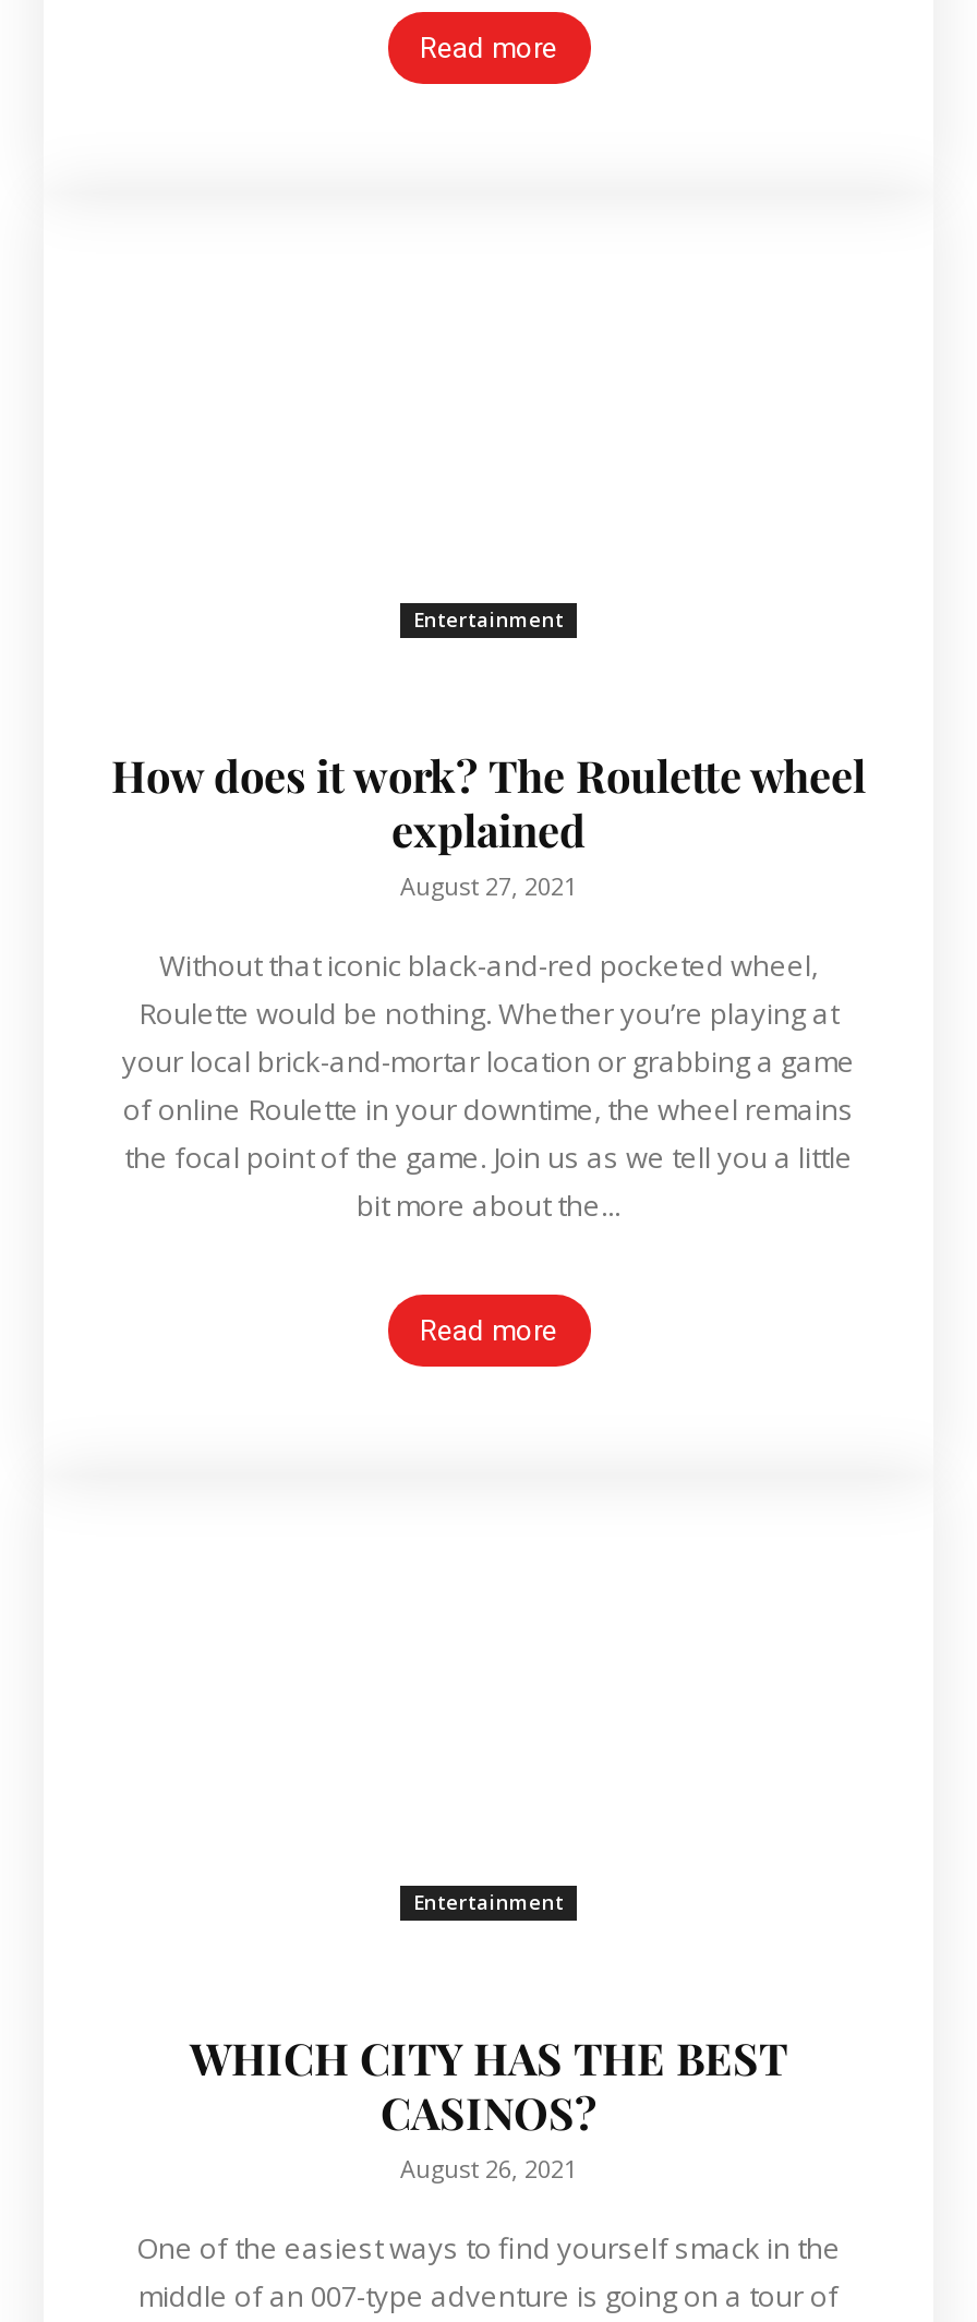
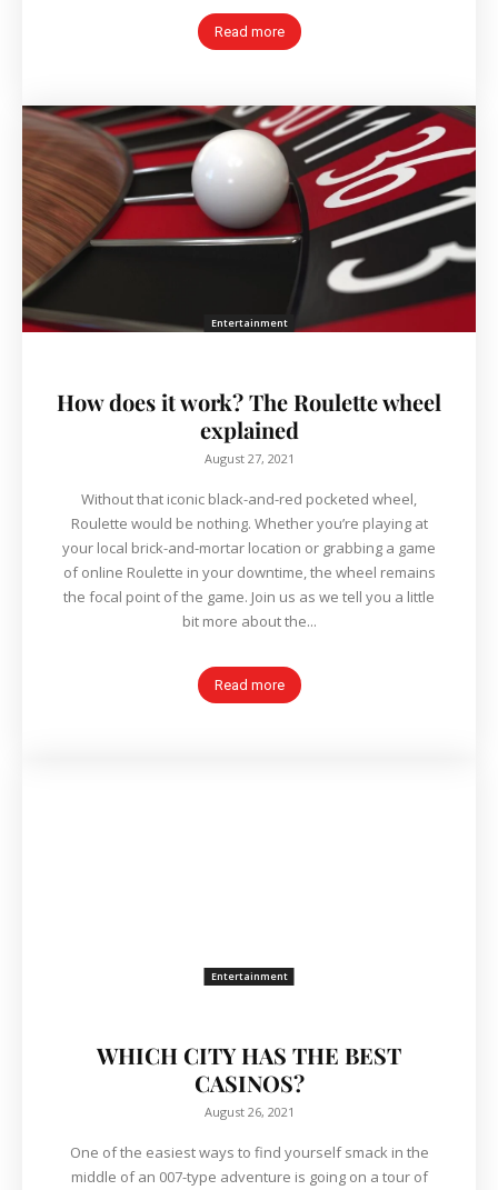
+ [image]
